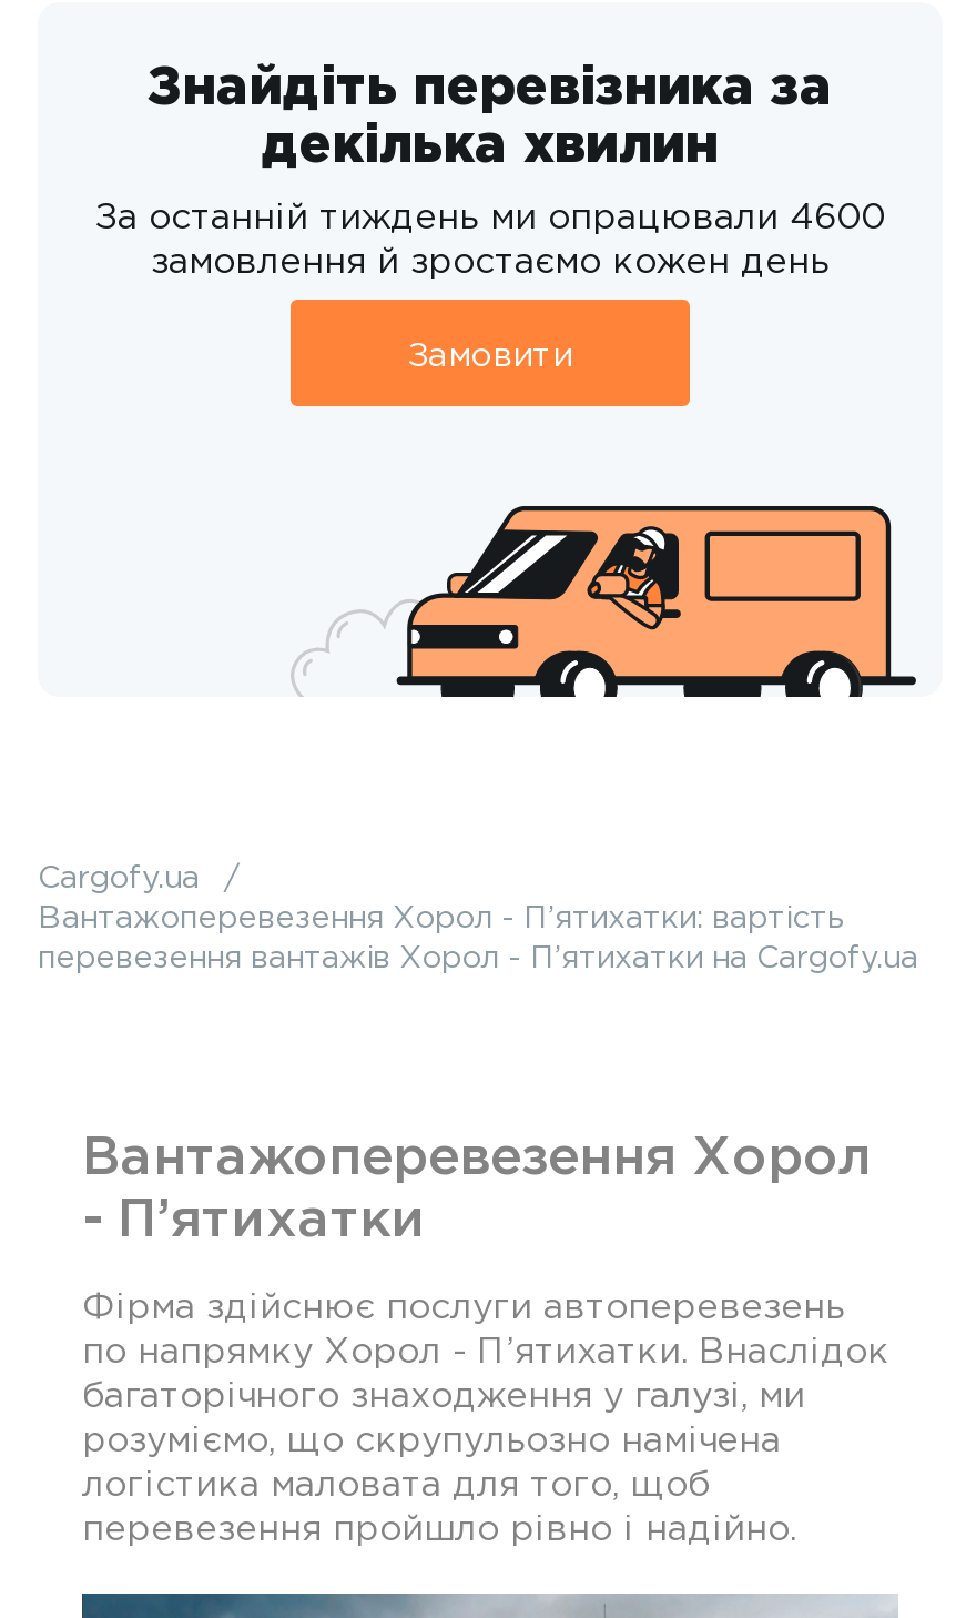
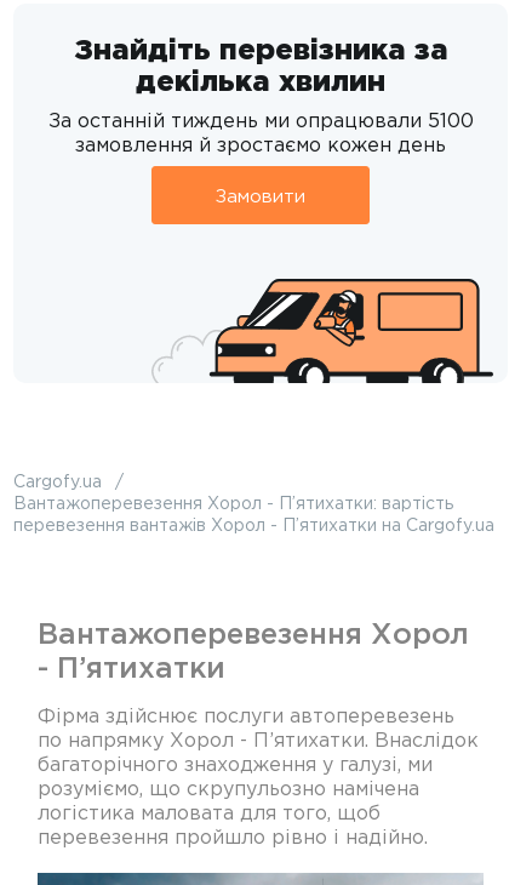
- За останній тиждень ми опрацювали 4600
+ За останній тиждень ми опрацювали 5100
